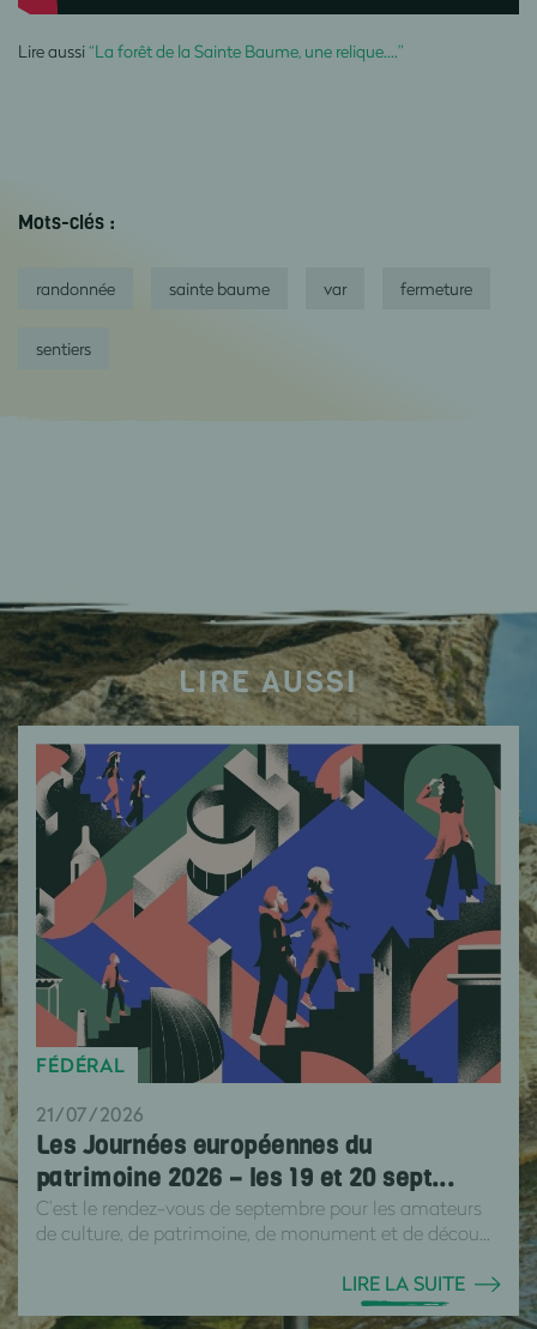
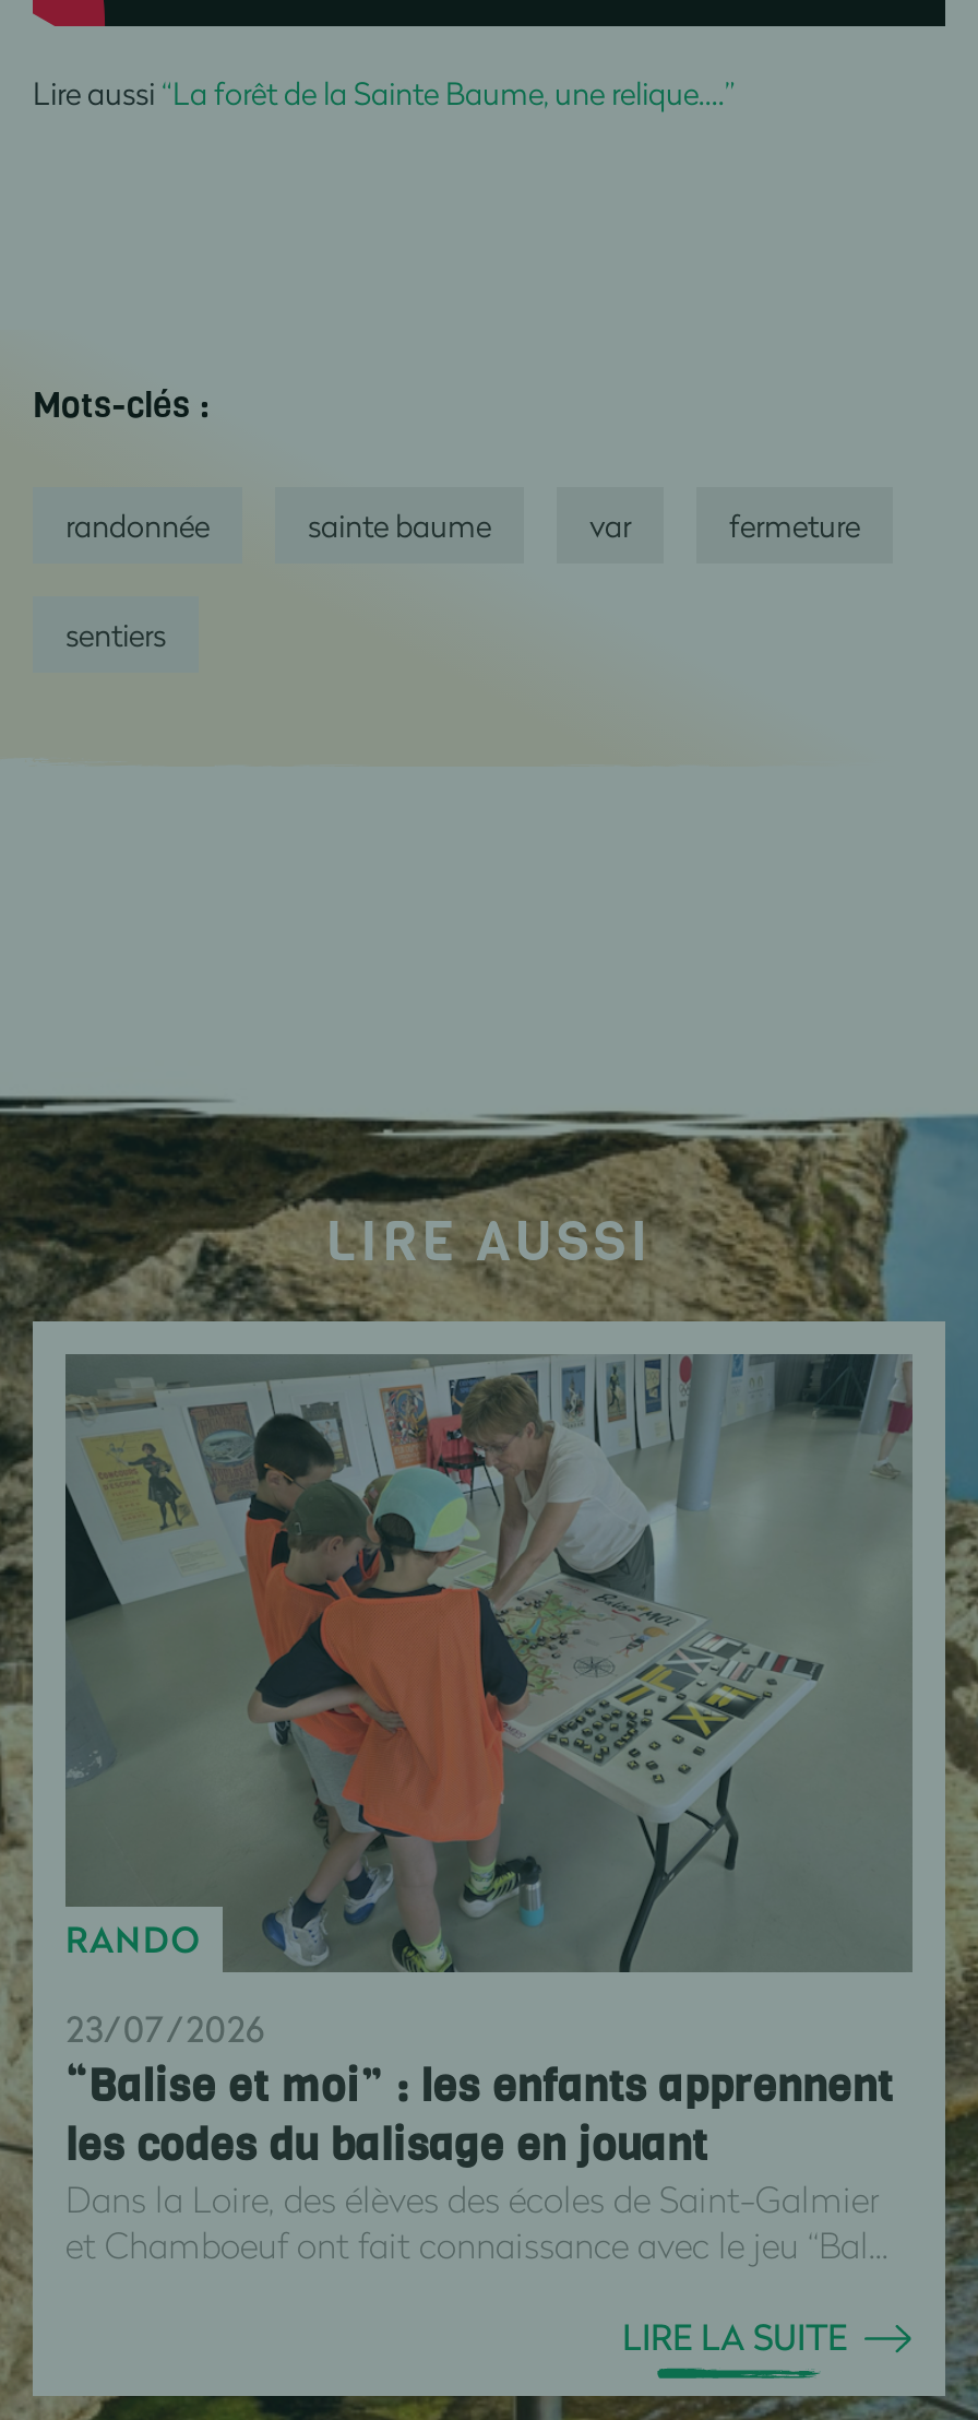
- [image]
- FÉDÉRAL
+ [image]
+ RANDO

- 21/07/2026
- Les Journées européennes du
- patrimoine 2026 – les 19 et 20 sept...
- C’est le rendez-vous de septembre pour les amateurs
- de culture, de patrimoine, de monument et de décou...
+ 23/07/2026
+ “Balise et moi” : les enfants apprennent
+ les codes du balisage en jouant
+ Dans la Loire, des élèves des écoles de Saint-Galmier
+ et Chamboeuf ont fait connaissance avec le jeu “Bal...
